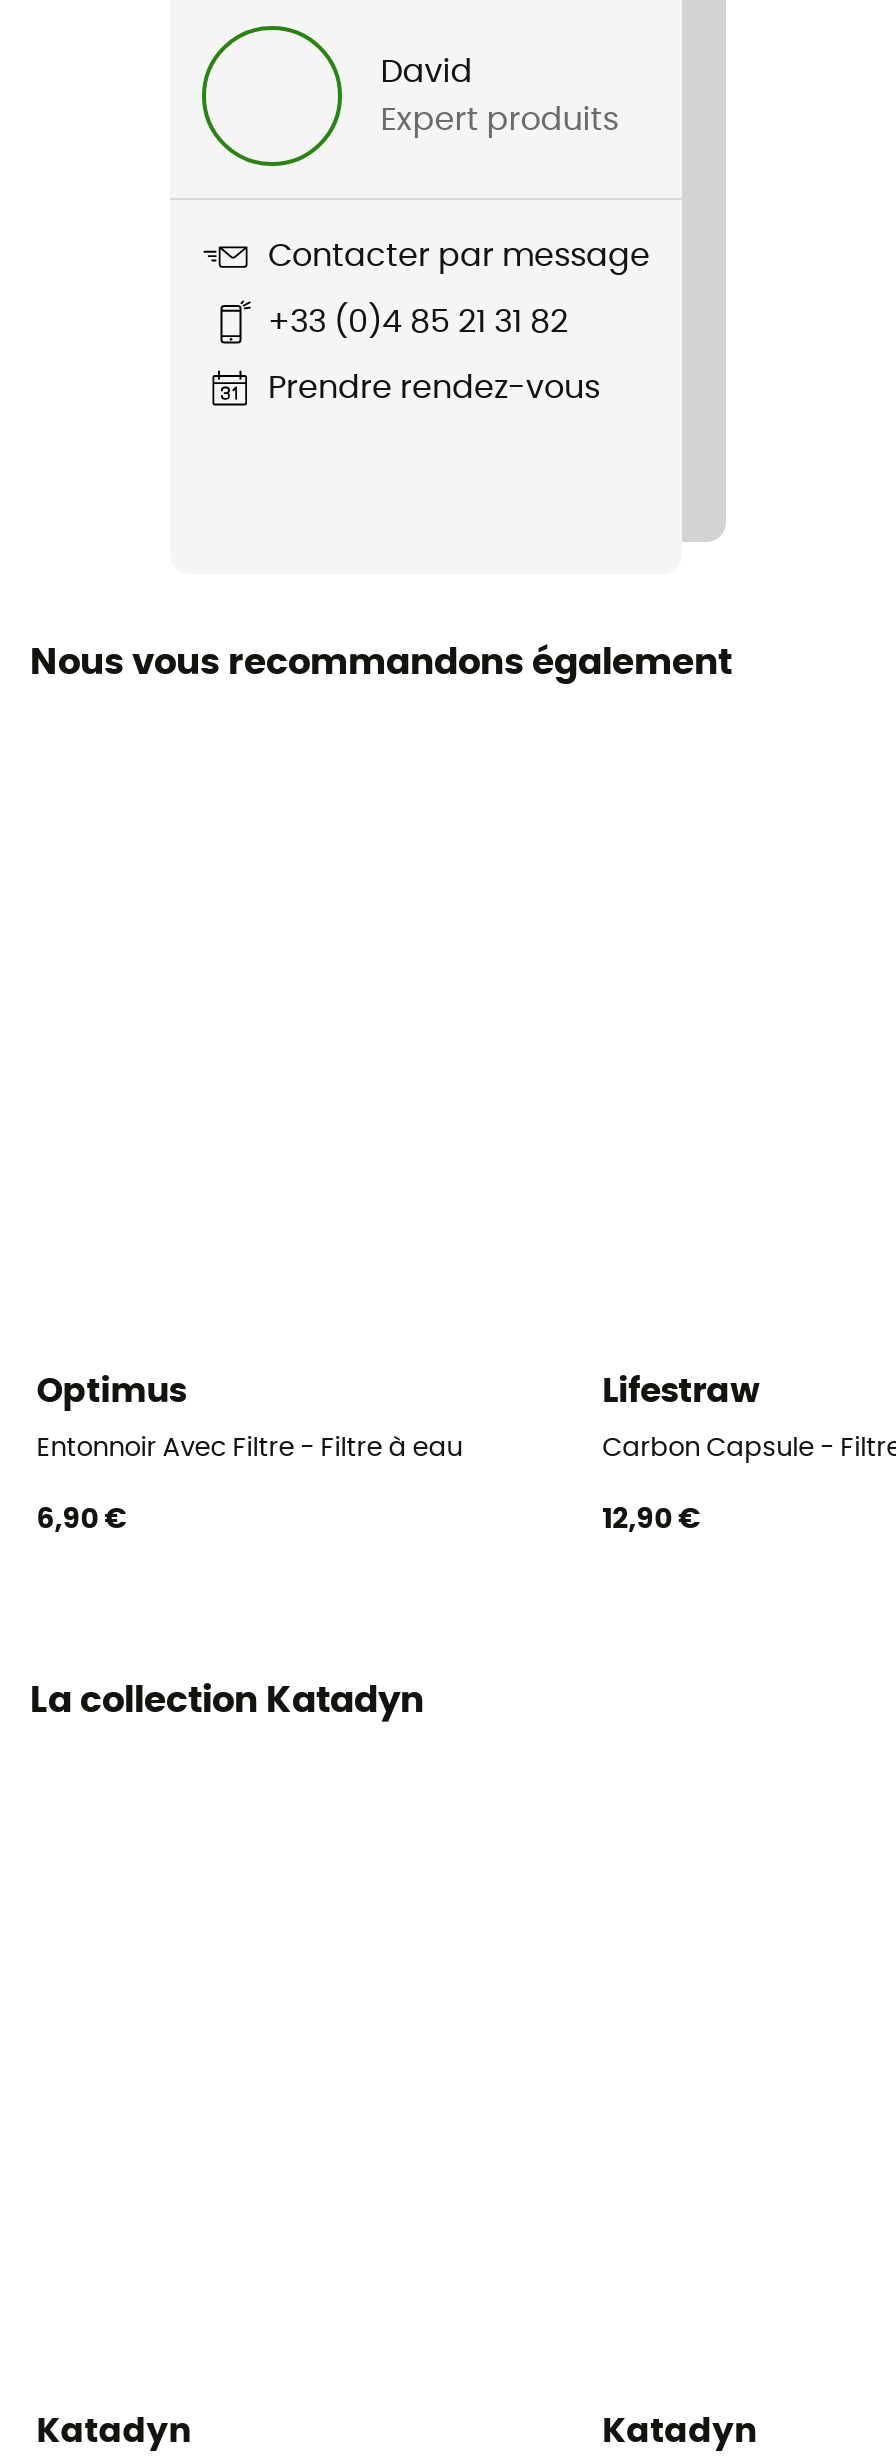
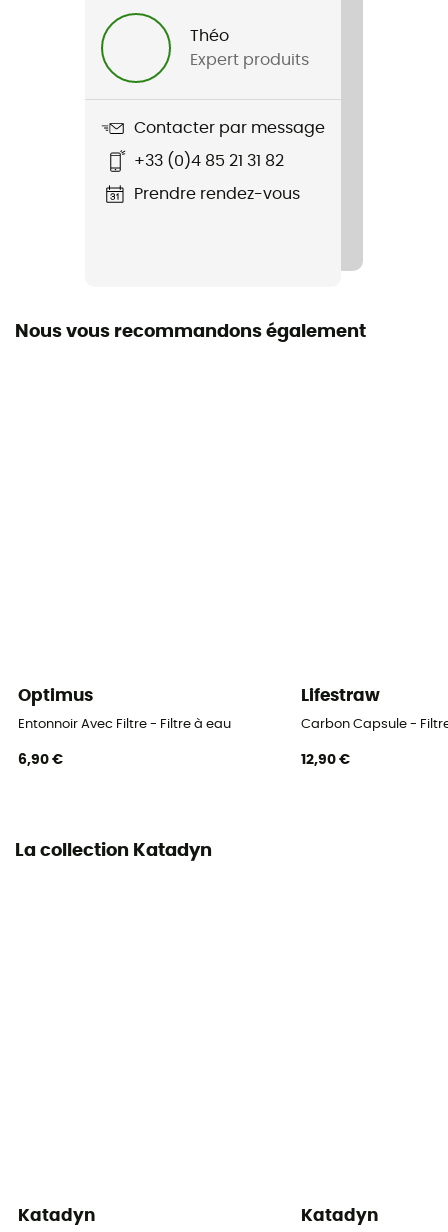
- David
+ Théo
